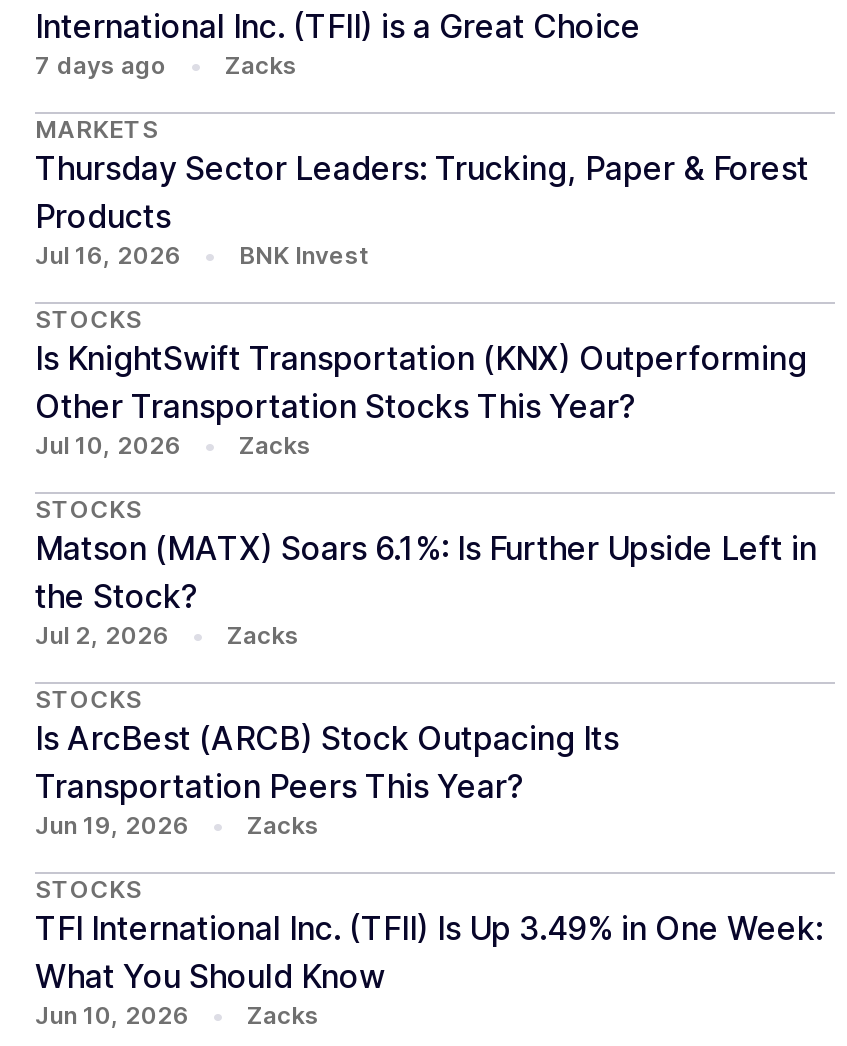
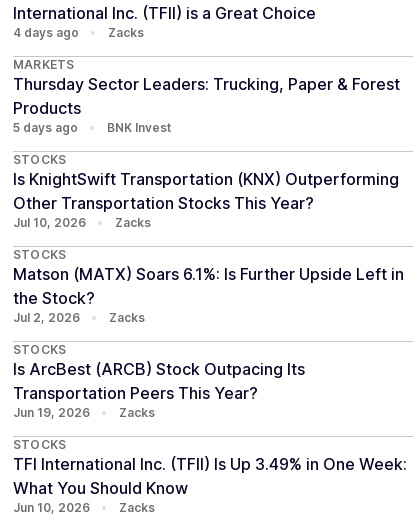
- 7 days ago
+ 4 days ago

- Jul 16, 2026
+ 5 days ago
